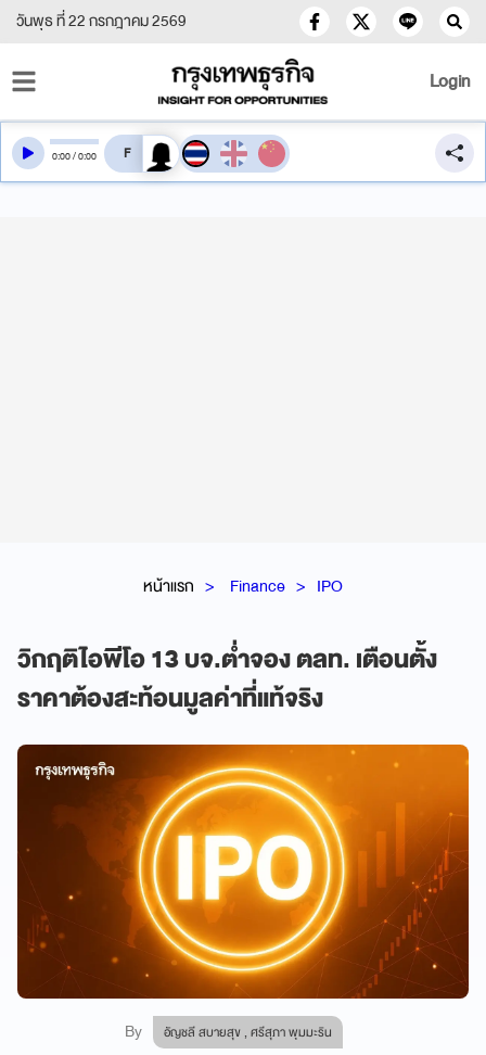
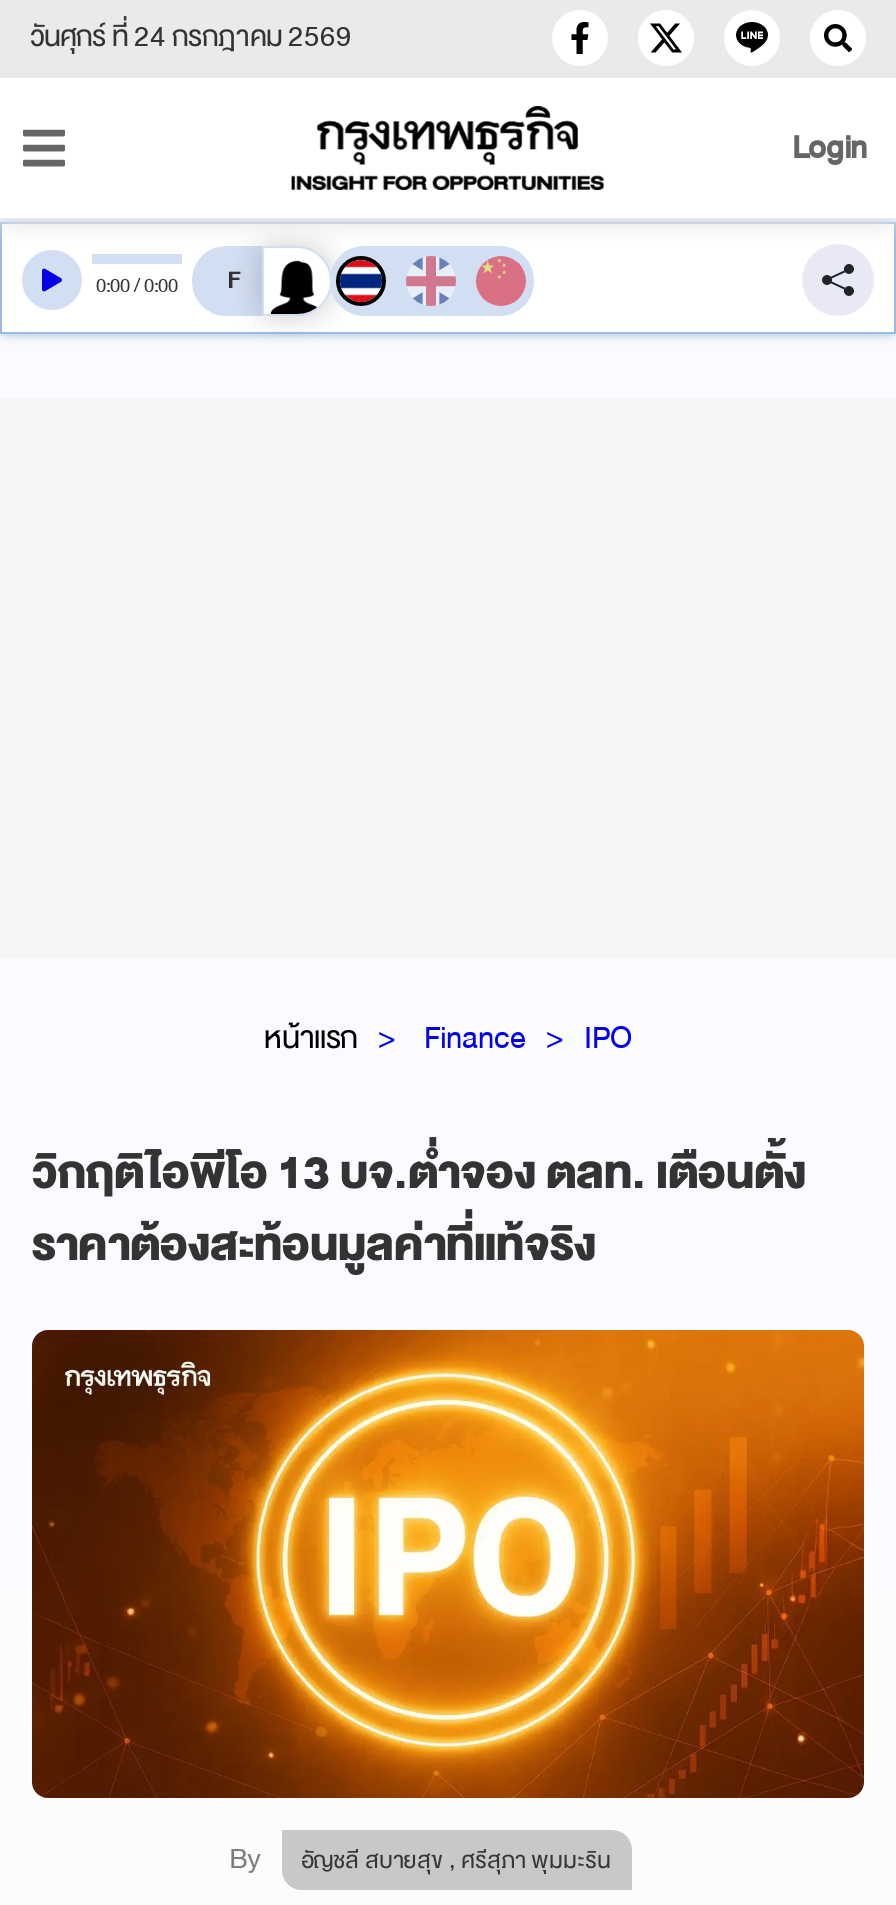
- วันพุธ ที่ 22 กรกฎาคม 2569
+ วันศุกร์ ที่ 24 กรกฎาคม 2569
